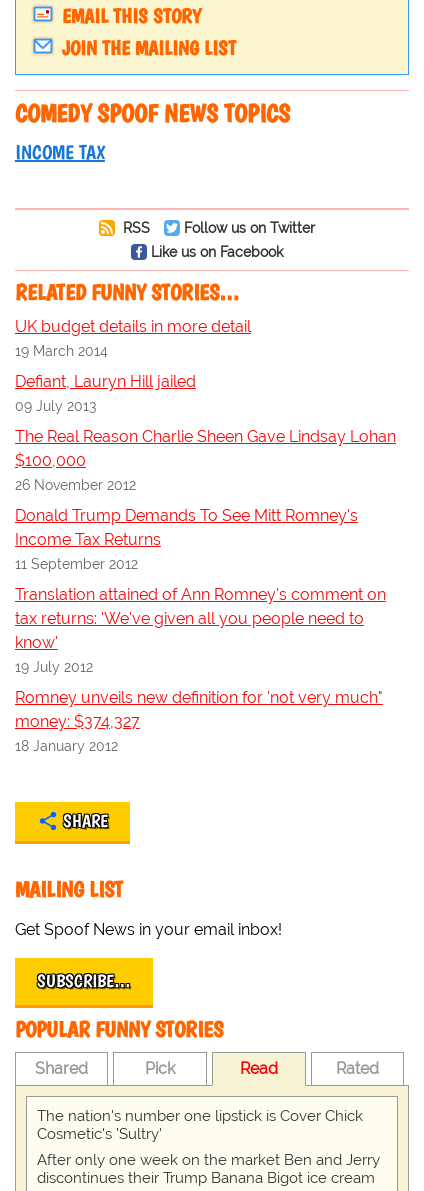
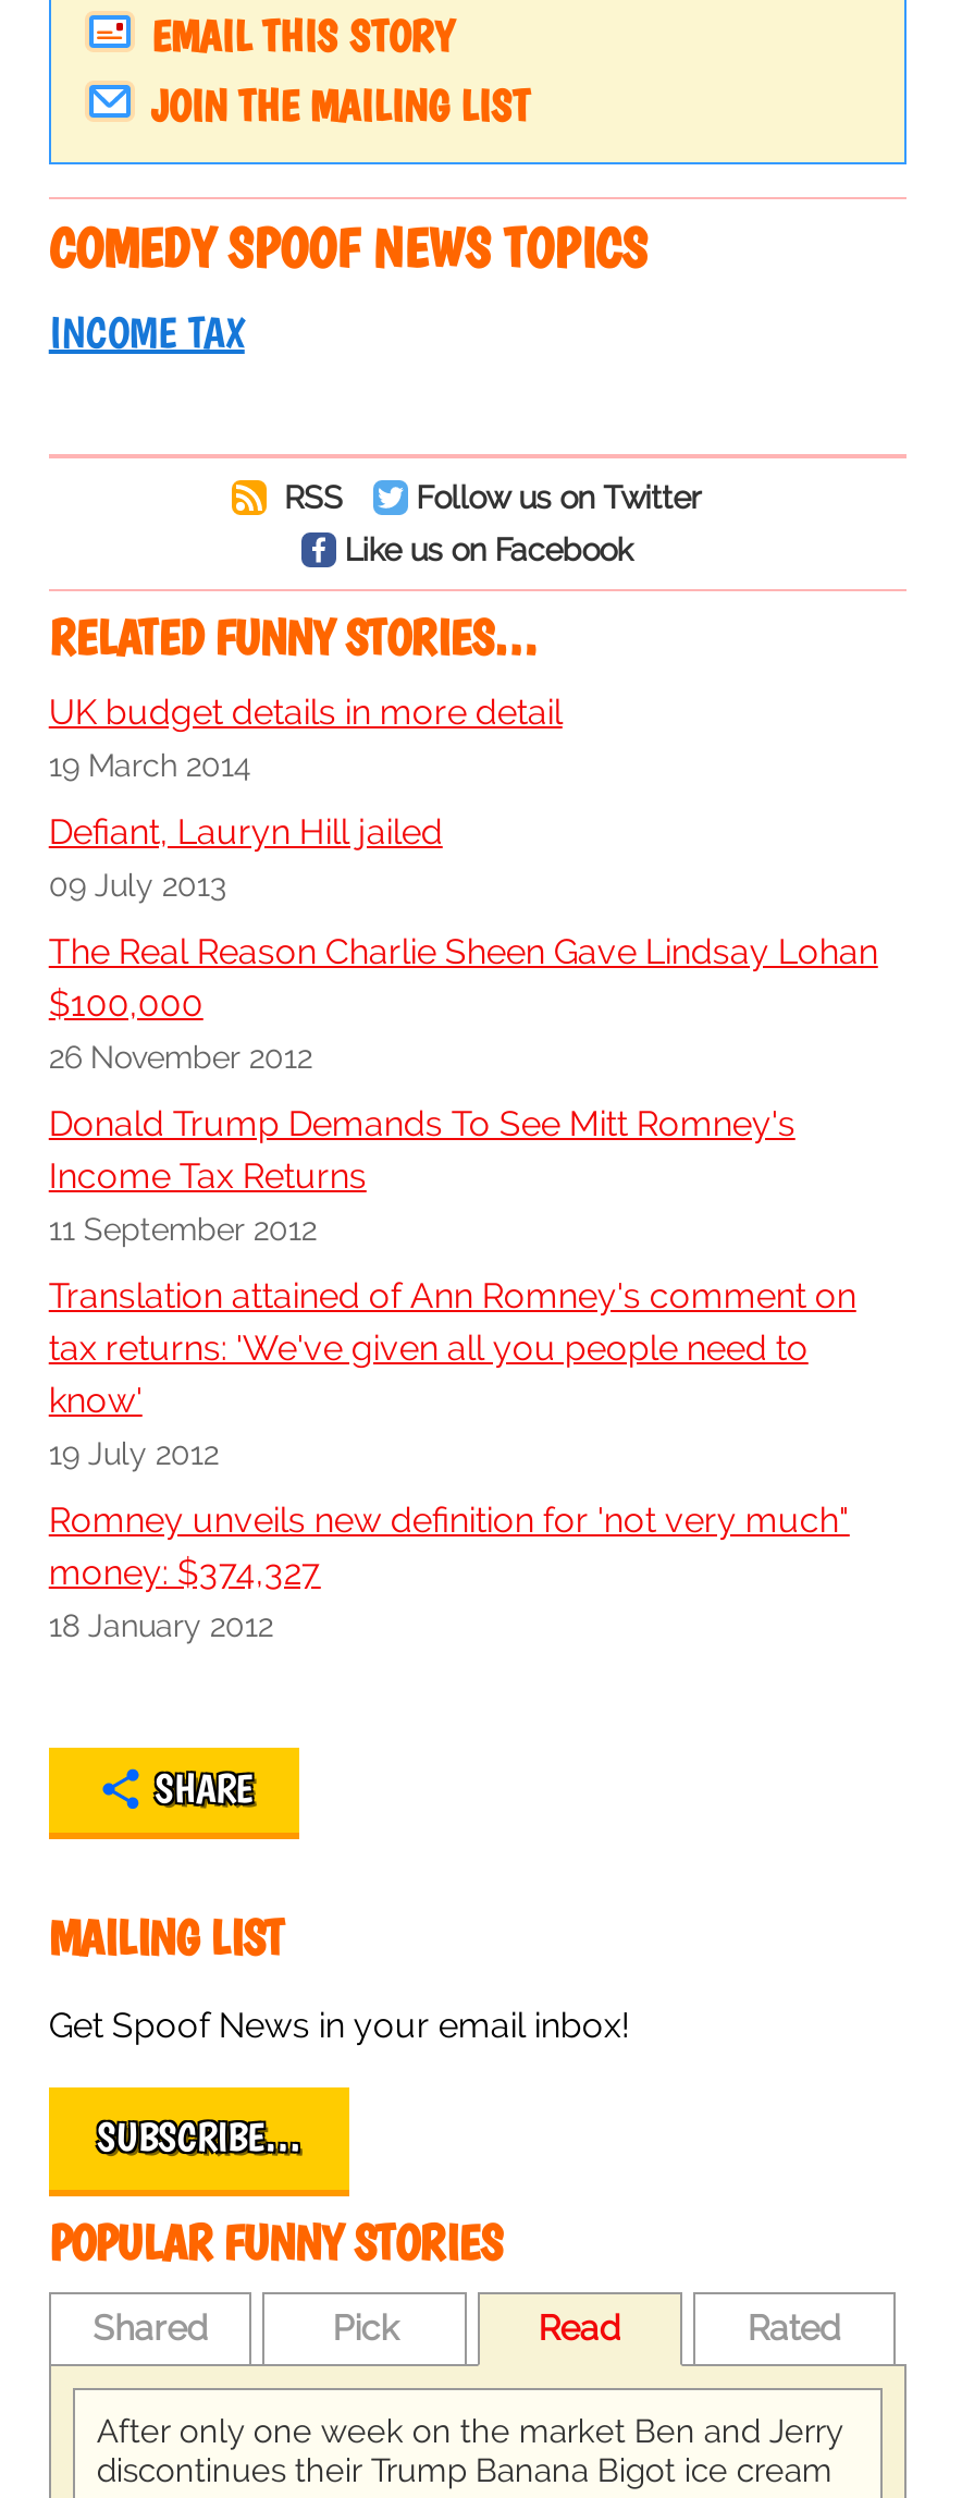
- The nation's number one lipstick is Cover Chick
- Cosmetic's 'Sultry'
